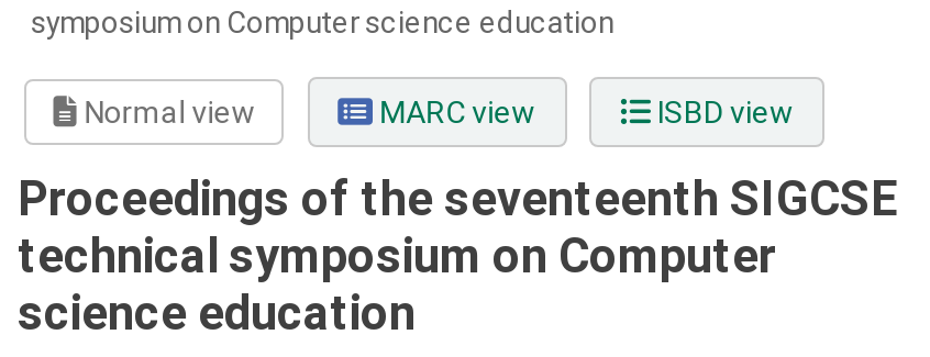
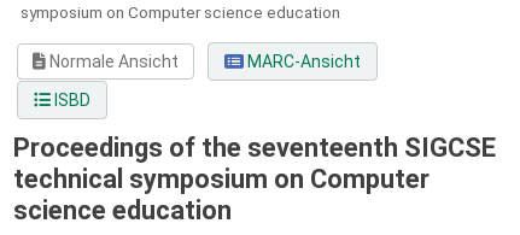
- Normal view
- MARC view
- ISBD view
+ Normale Ansicht
+ MARC-Ansicht
+ ISBD
